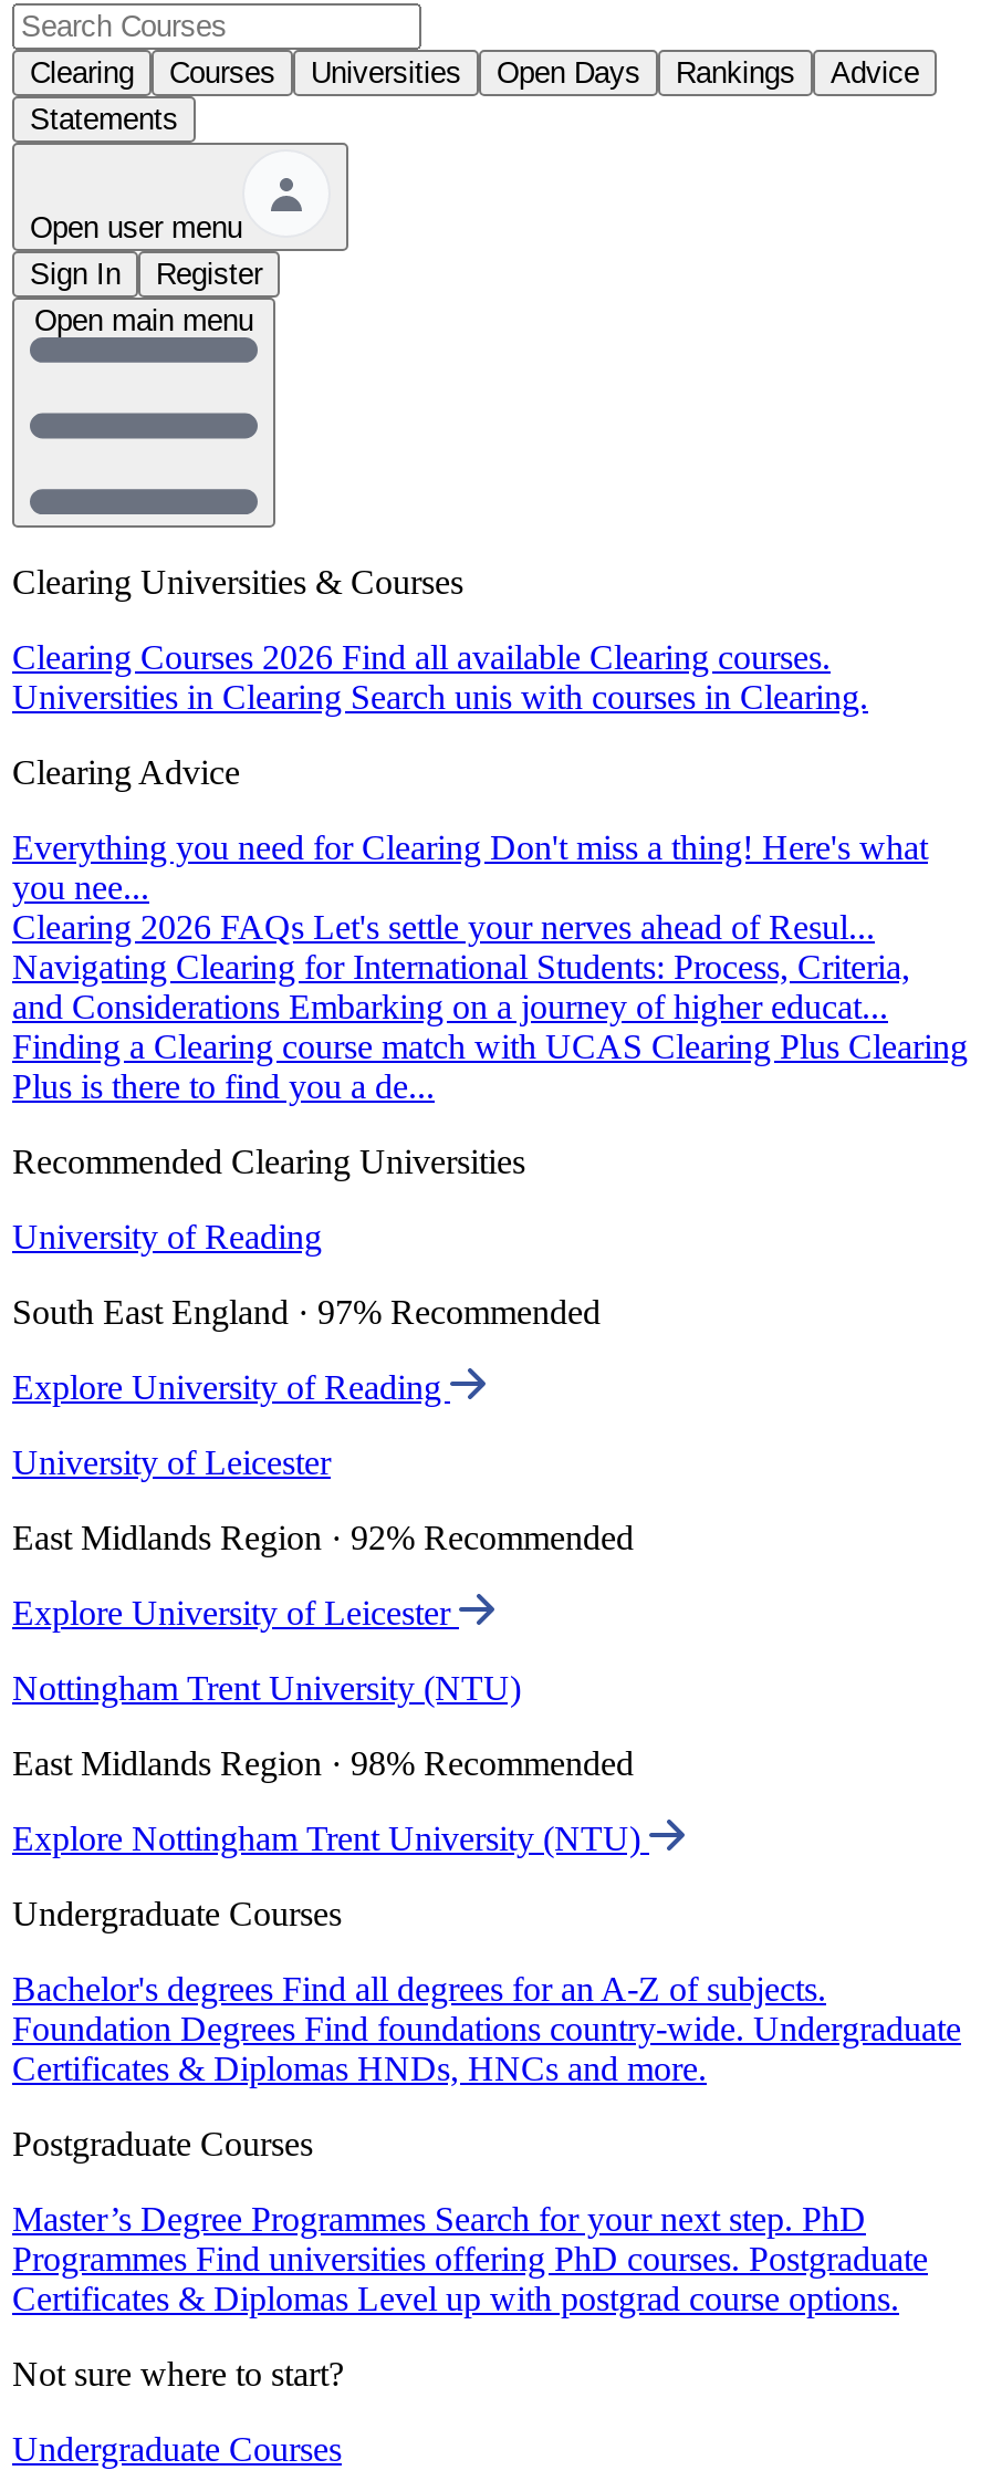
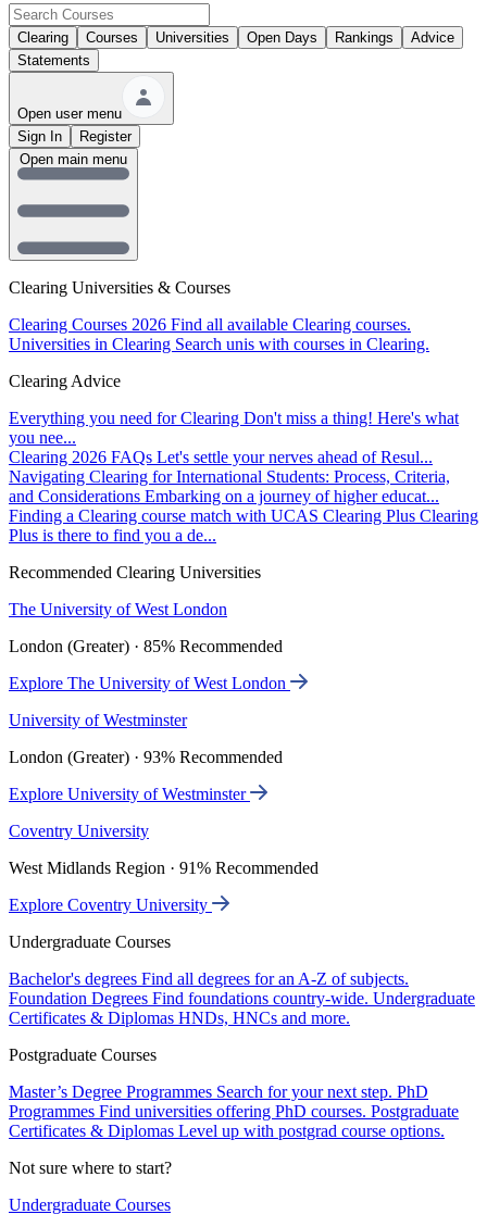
- University of Reading
+ The University of West London

- South East England · 97% Recommended
+ London (Greater) · 85% Recommended

- Explore University of Reading
+ Explore The University of West London

- University of Leicester
+ University of Westminster

- East Midlands Region · 92% Recommended
+ London (Greater) · 93% Recommended

- Explore University of Leicester
+ Explore University of Westminster

- Nottingham Trent University (NTU)
+ Coventry University

- East Midlands Region · 98% Recommended
+ West Midlands Region · 91% Recommended

- Explore Nottingham Trent University (NTU)
+ Explore Coventry University
